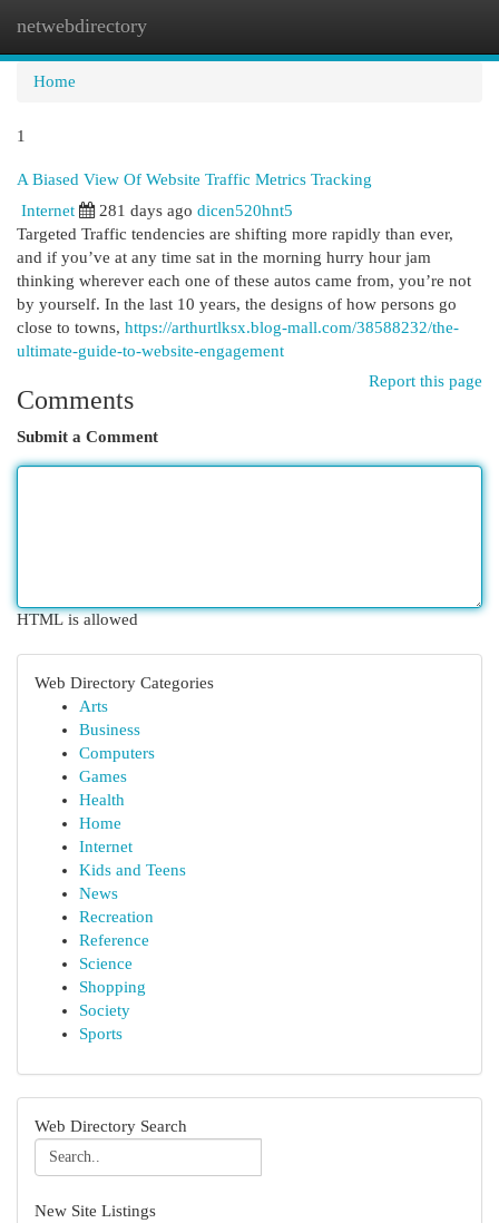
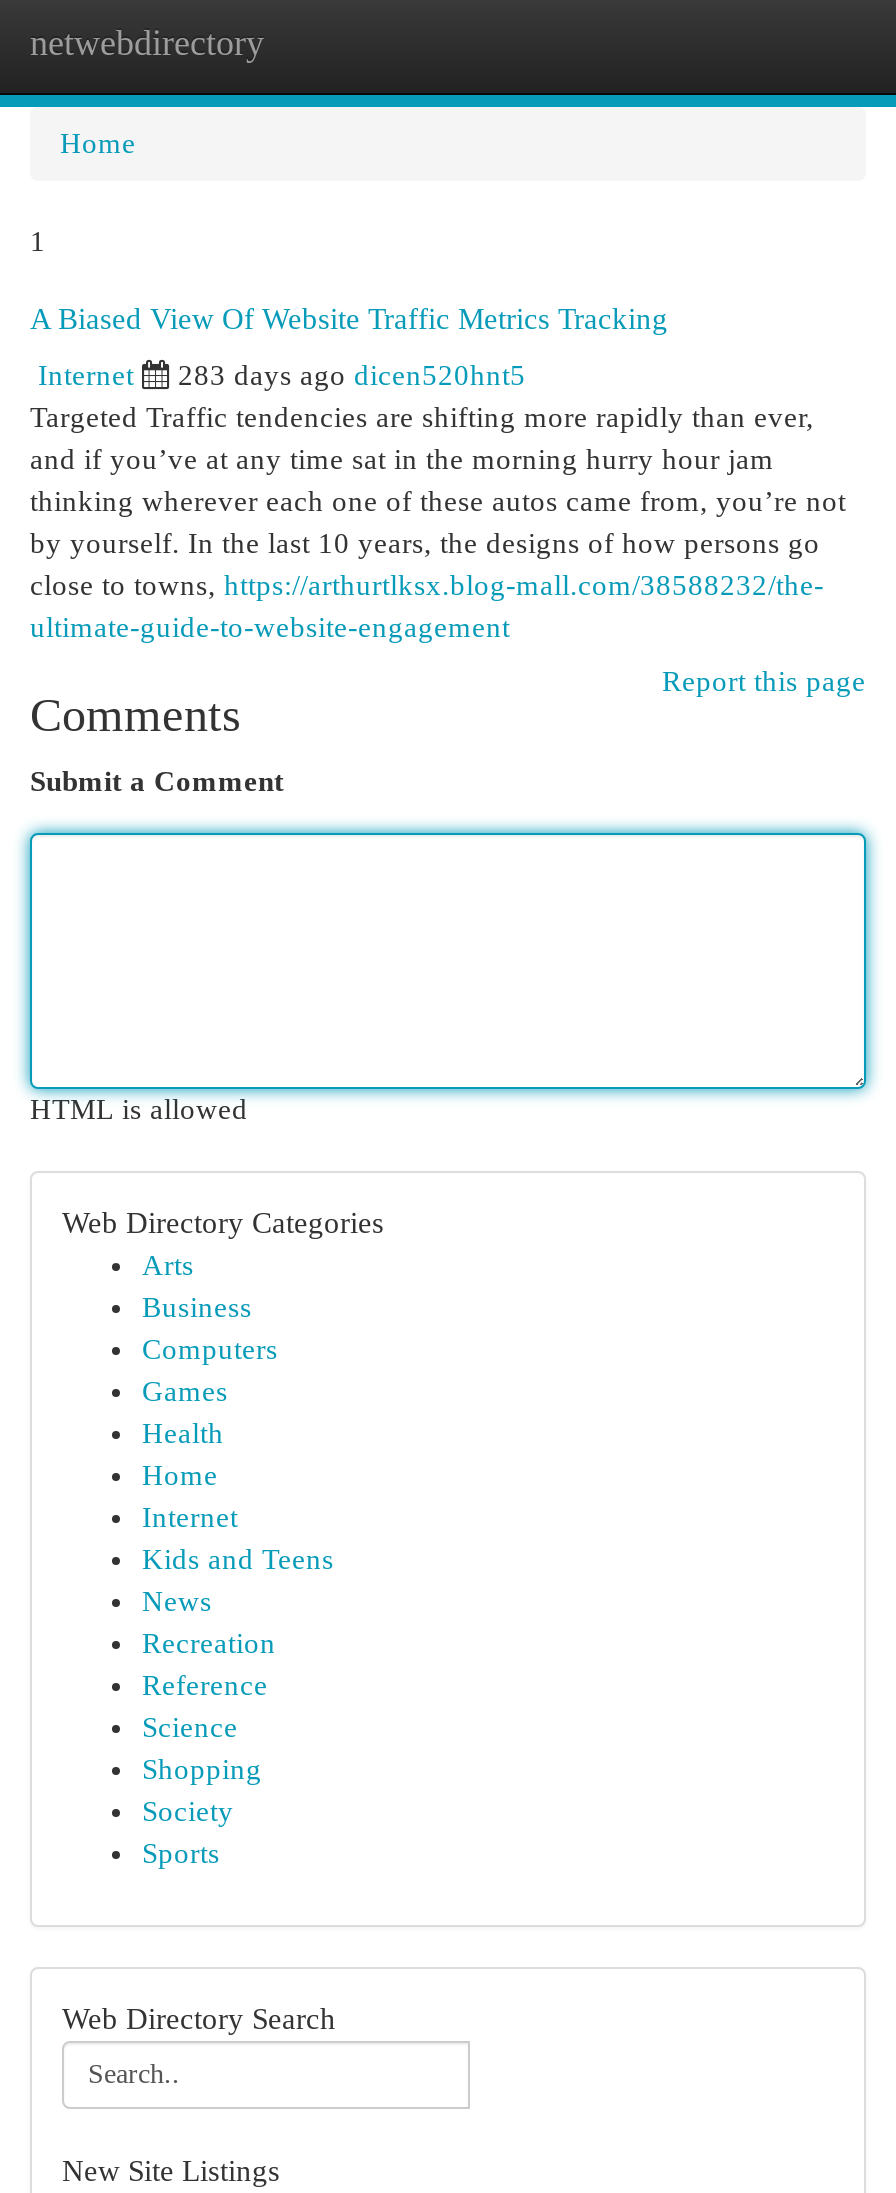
- 281 days ago dicen520hnt5
+ 283 days ago dicen520hnt5
